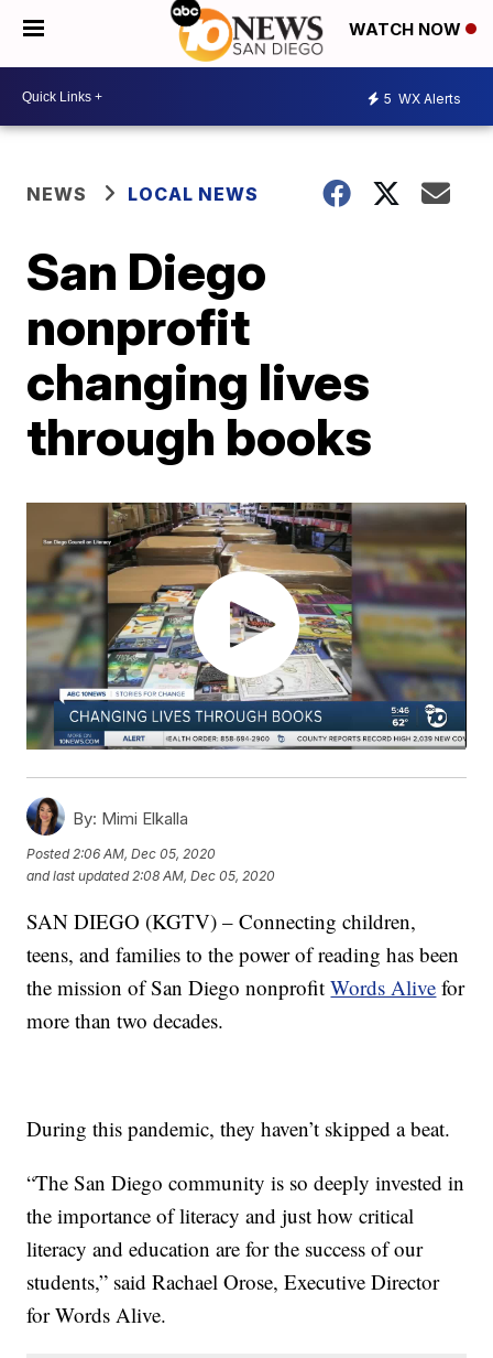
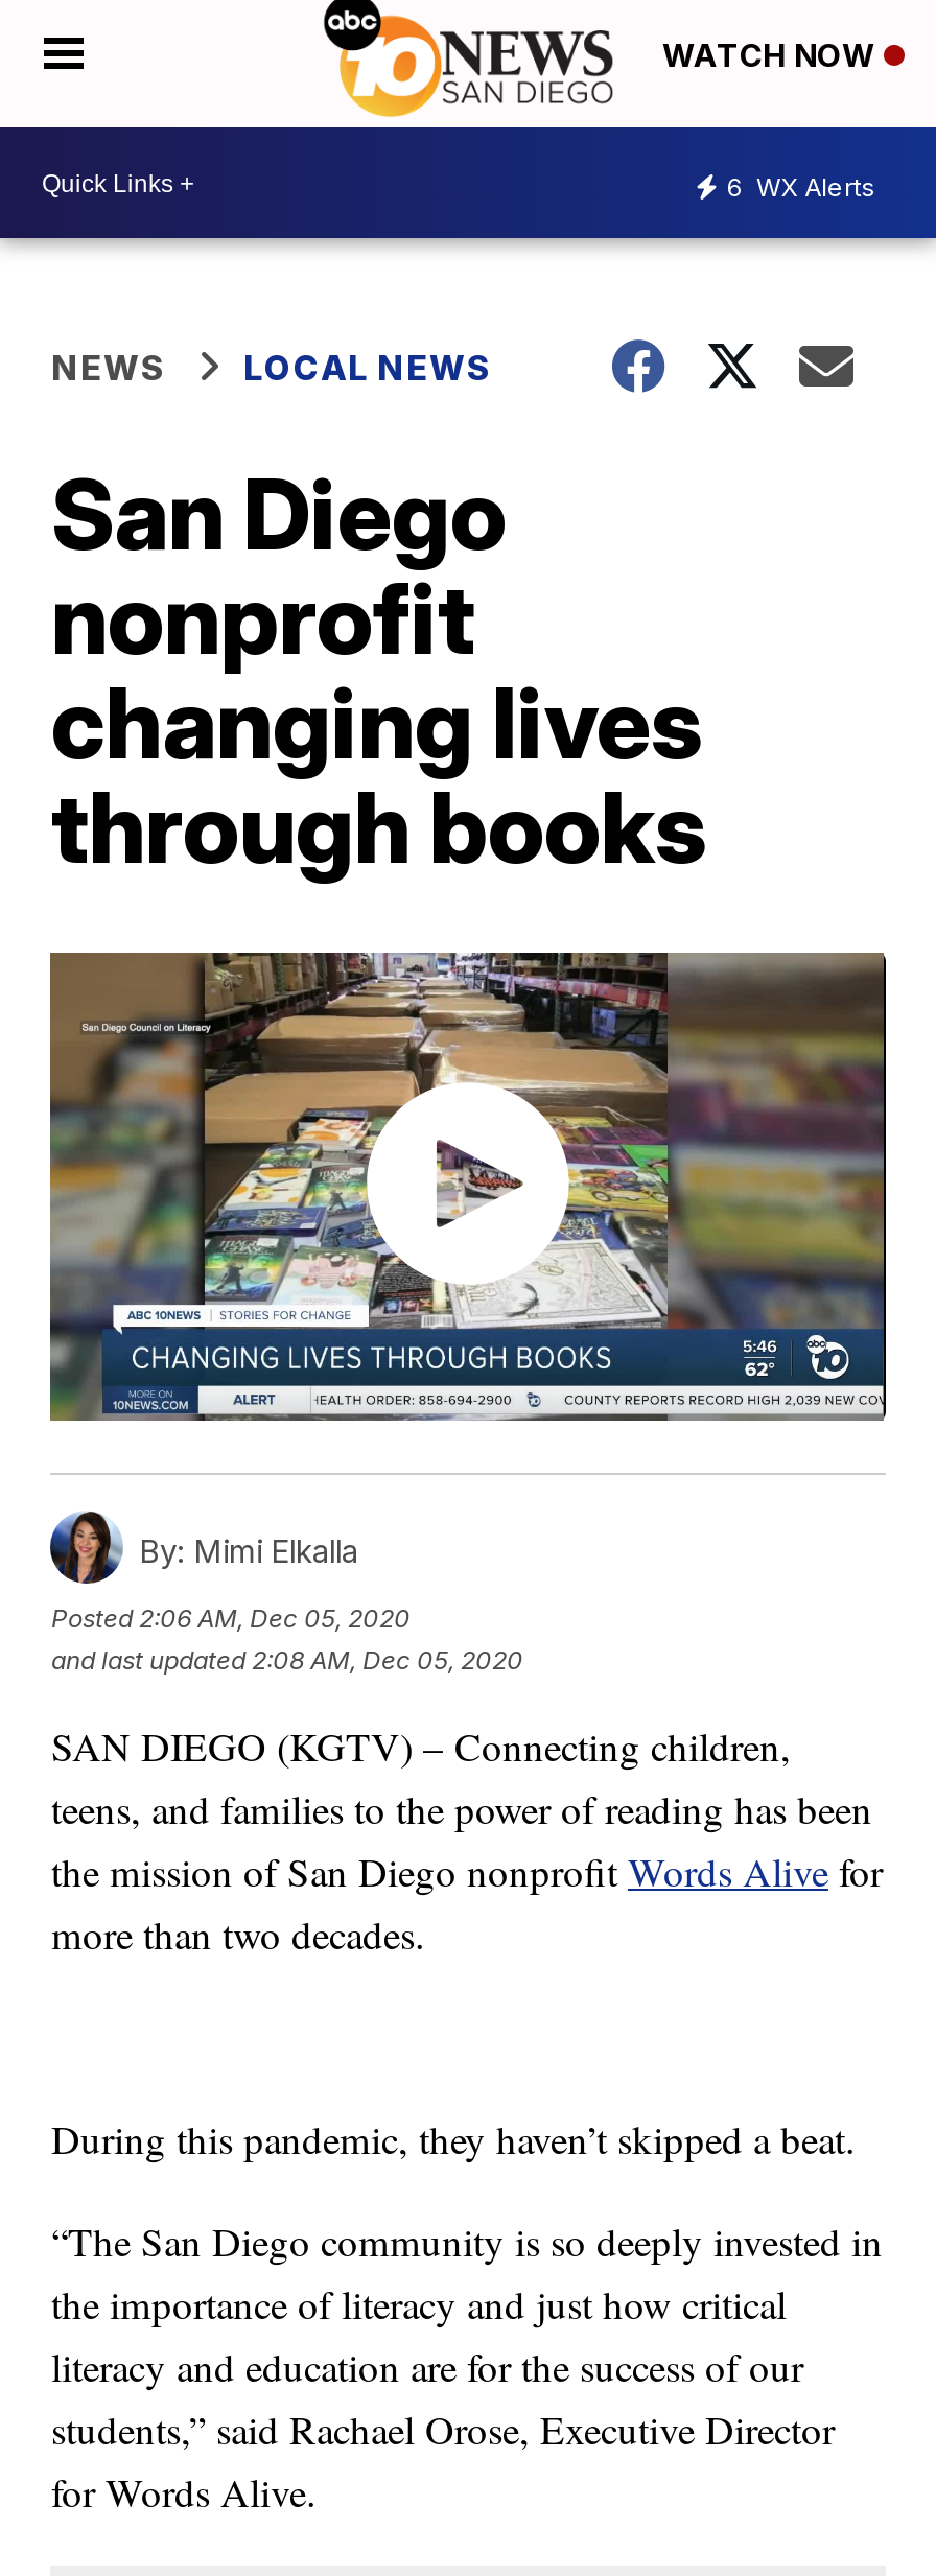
- 5 WX Alerts
+ 6 WX Alerts
